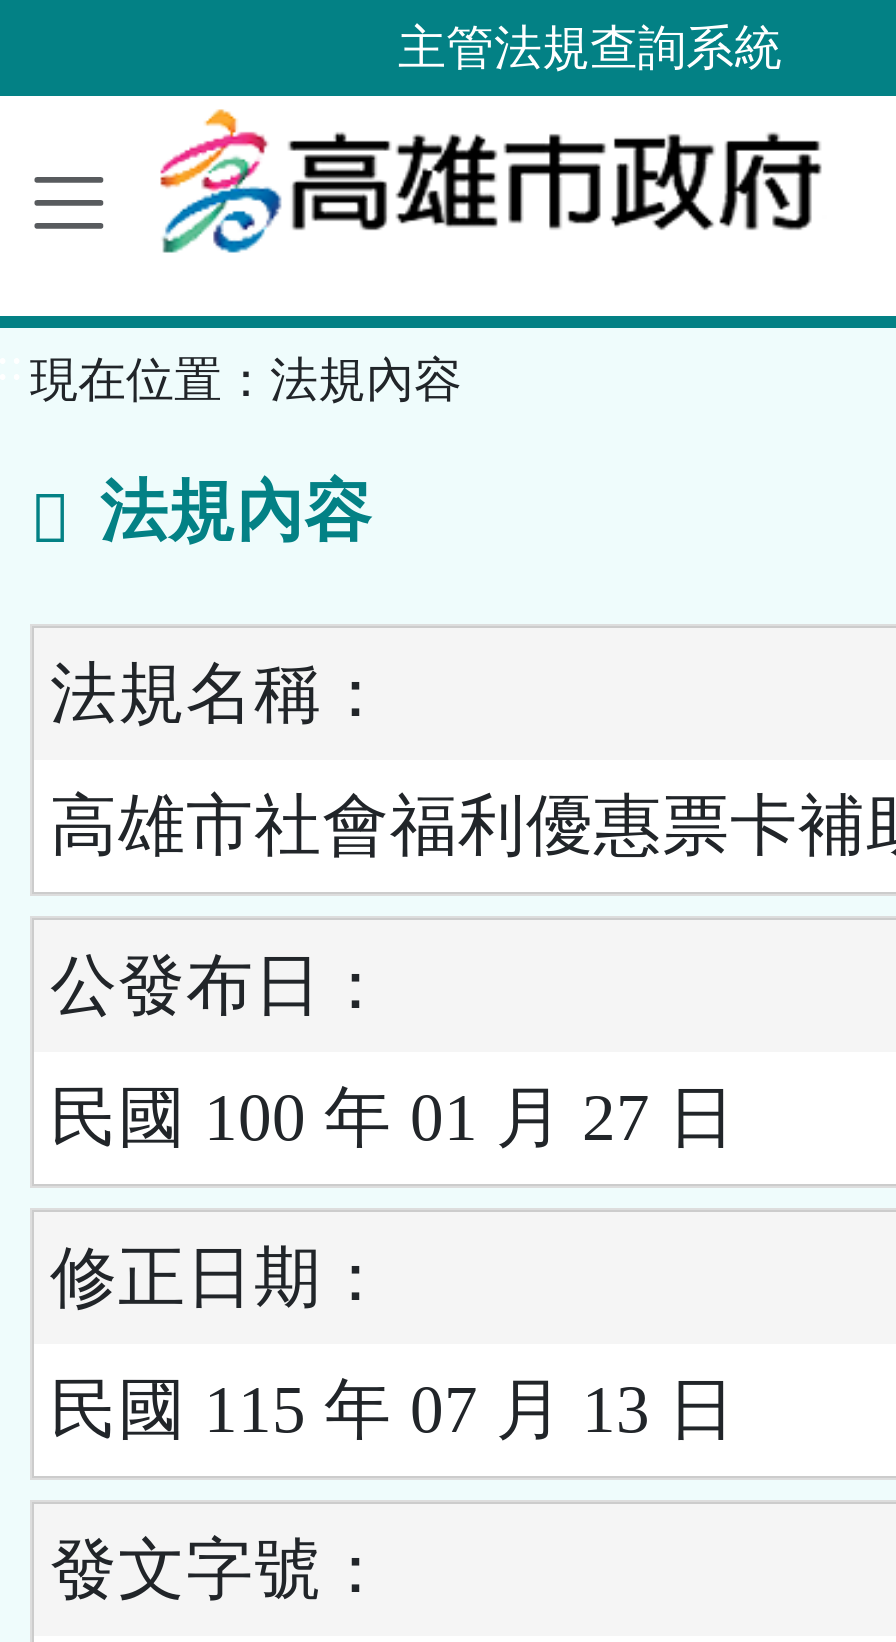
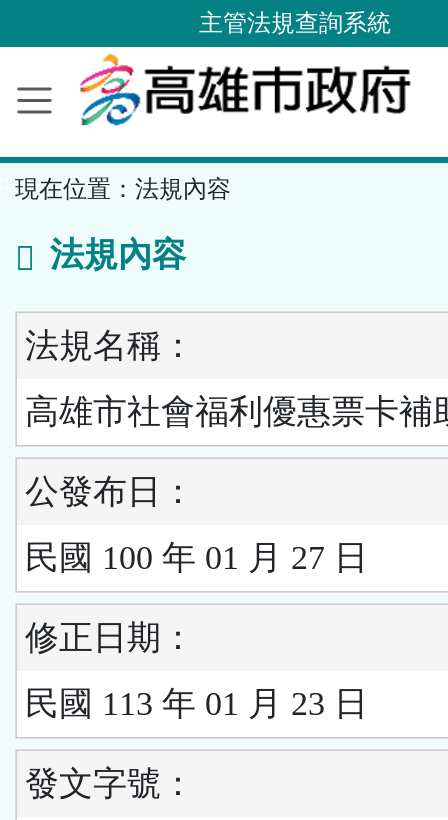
- 民國 115 年 07 月 13 日
+ 民國 113 年 01 月 23 日
